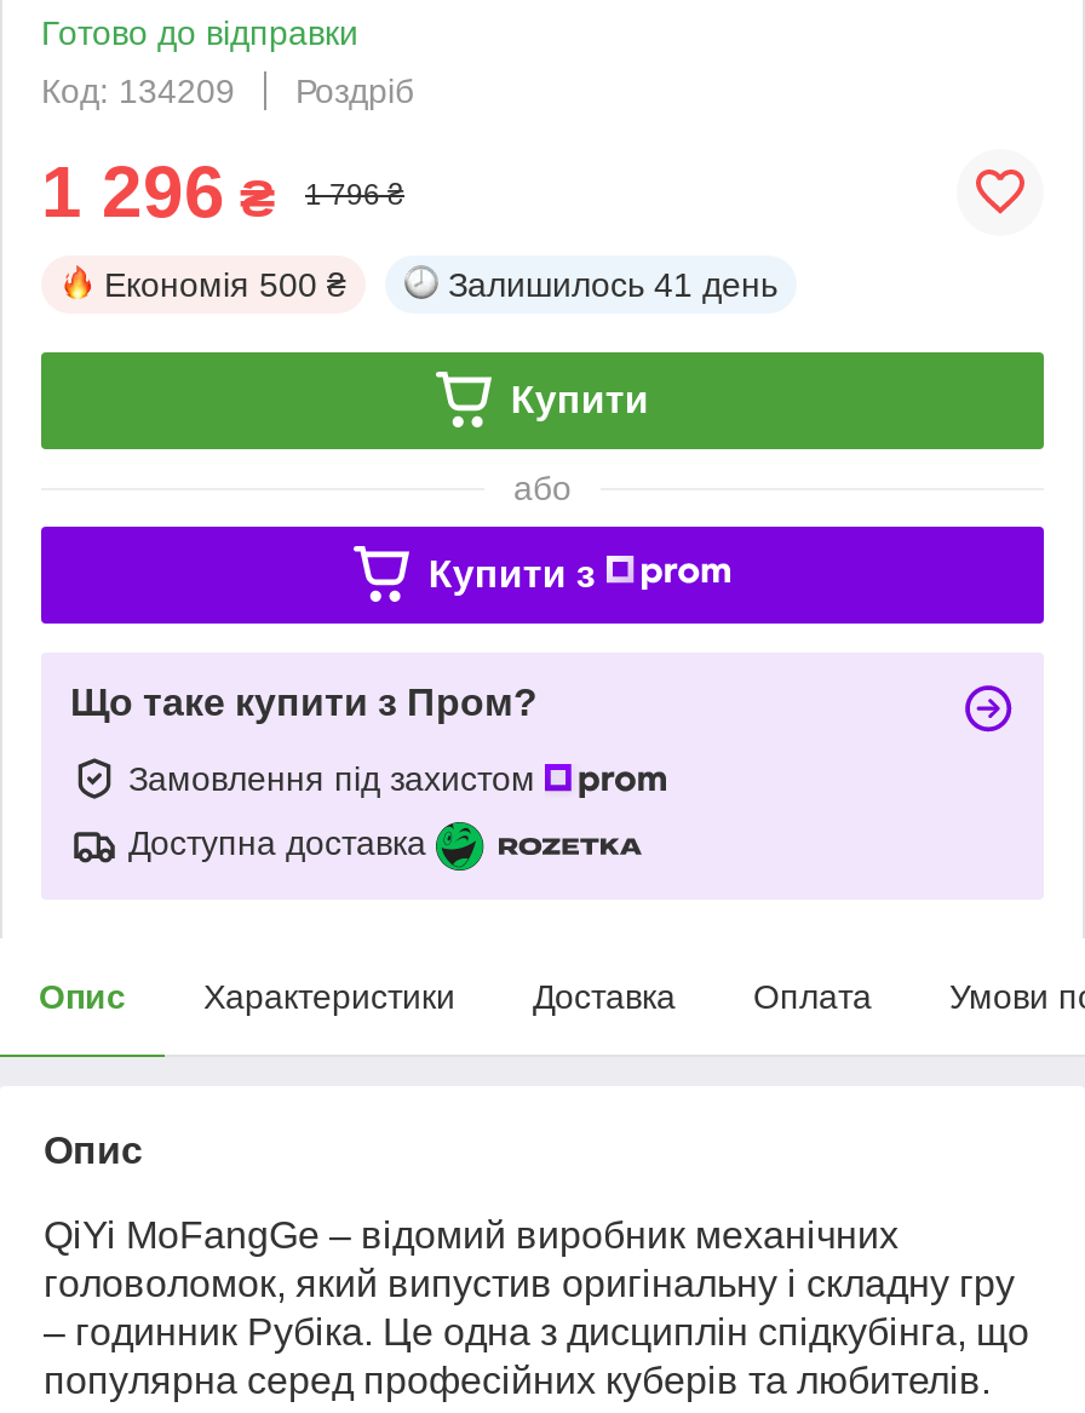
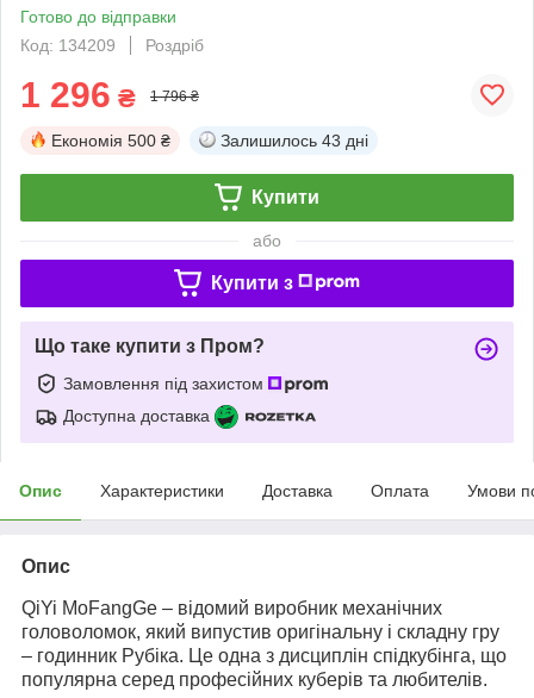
- Залишилось 41 день
+ Залишилось 43 дні
